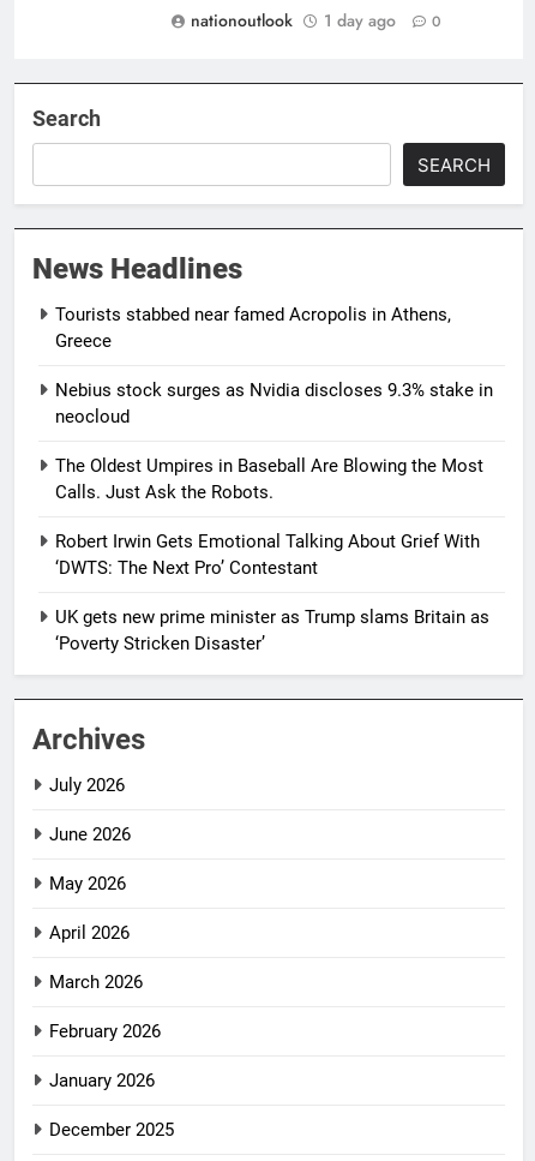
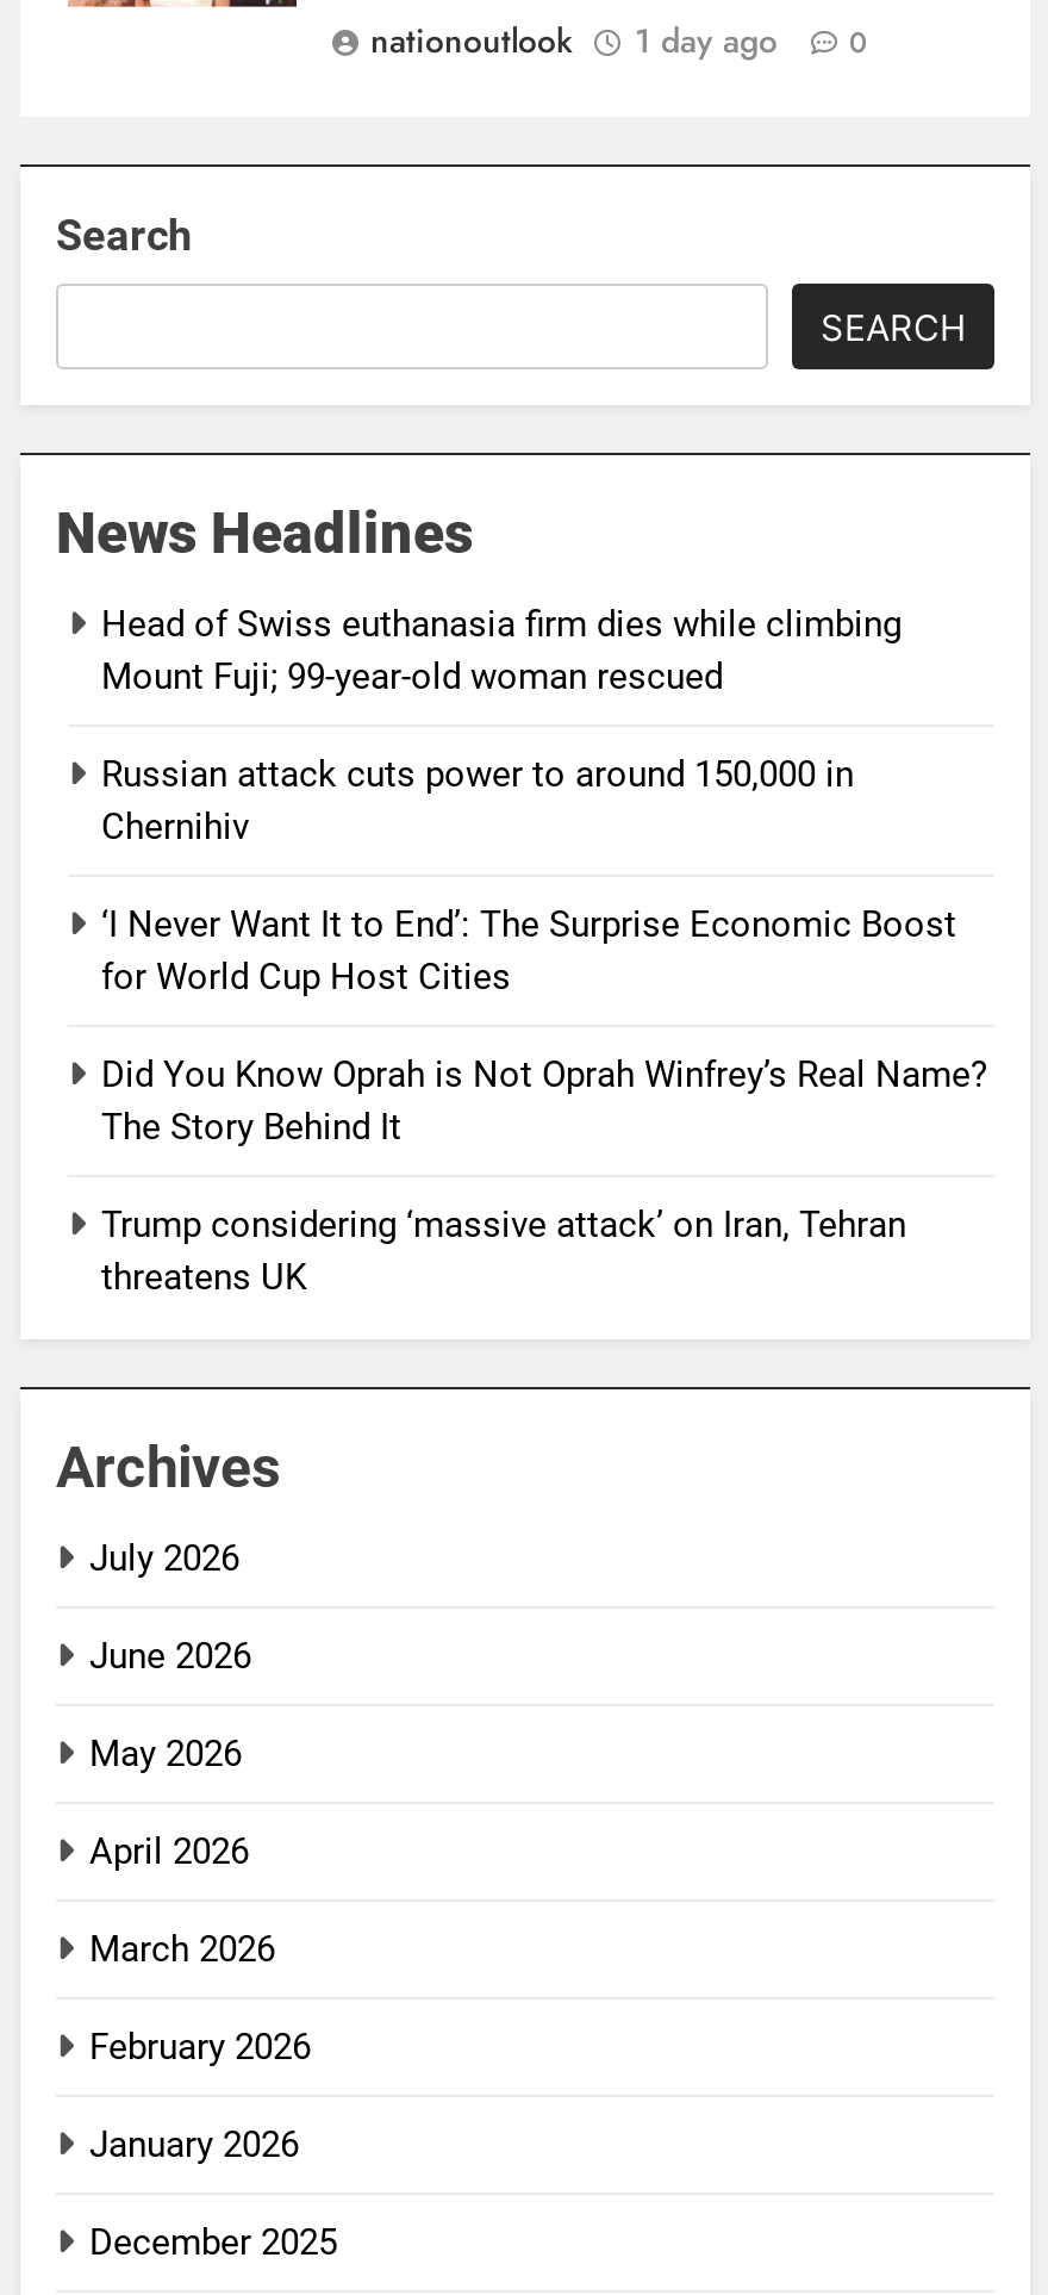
- Tourists stabbed near famed Acropolis in Athens,
- Greece
+ Head of Swiss euthanasia firm dies while climbing
+ Mount Fuji; 99-year-old woman rescued

- Nebius stock surges as Nvidia discloses 9.3% stake in
- neocloud
+ Russian attack cuts power to around 150,000 in
+ Chernihiv

- The Oldest Umpires in Baseball Are Blowing the Most
- Calls. Just Ask the Robots.
+ ‘I Never Want It to End’: The Surprise Economic Boost
+ for World Cup Host Cities

- Robert Irwin Gets Emotional Talking About Grief With
- ‘DWTS: The Next Pro’ Contestant
+ Did You Know Oprah is Not Oprah Winfrey’s Real Name?
+ The Story Behind It

- UK gets new prime minister as Trump slams Britain as
- ‘Poverty Stricken Disaster’
+ Trump considering ‘massive attack’ on Iran, Tehran
+ threatens UK
